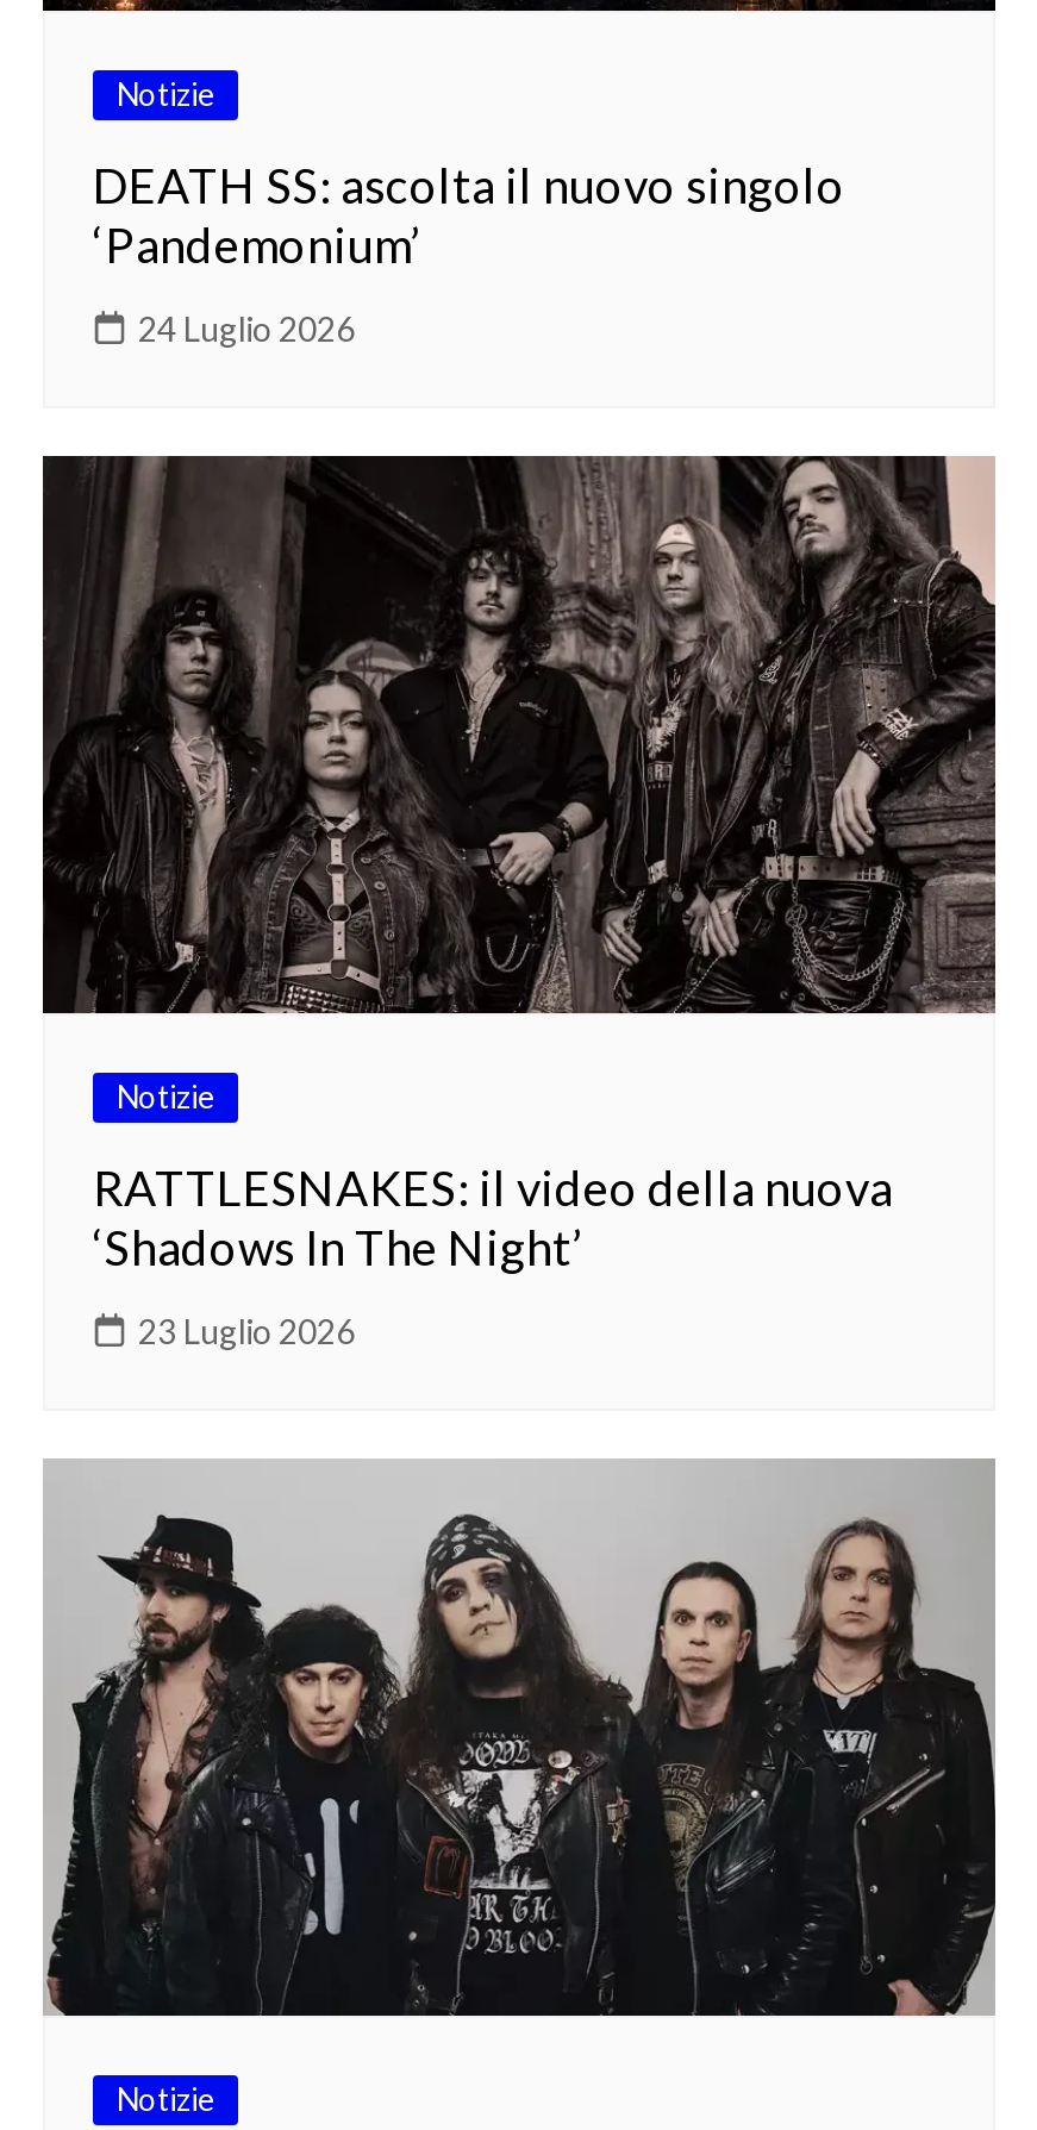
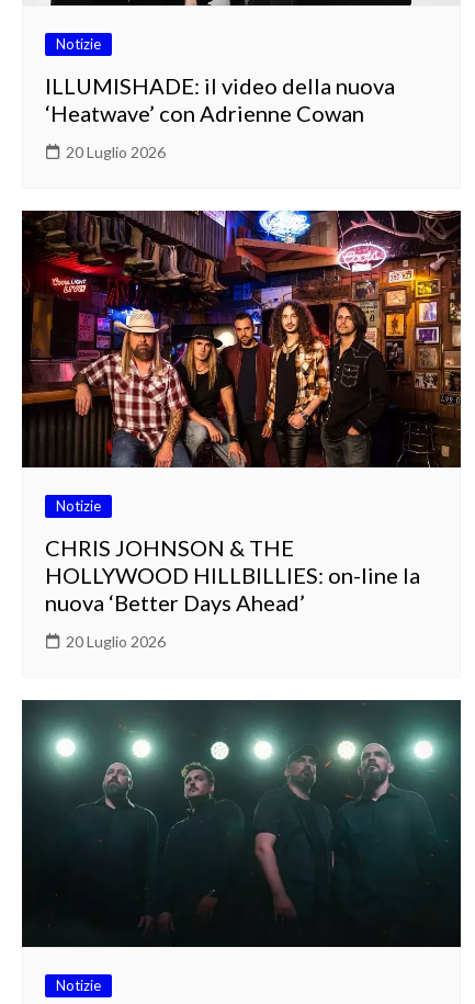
- DEATH SS: ascolta il nuovo singolo
- ‘Pandemonium’
+ ILLUMISHADE: il video della nuova
+ ‘Heatwave’ con Adrienne Cowan

- 24 Luglio 2026
+ 20 Luglio 2026

- [image]
+ [image]

- RATTLESNAKES: il video della nuova
- ‘Shadows In The Night’
+ CHRIS JOHNSON & THE
+ HOLLYWOOD HILLBILLIES: on-line la
+ nuova ‘Better Days Ahead’

- 23 Luglio 2026
+ 20 Luglio 2026

- [image]
+ [image]
